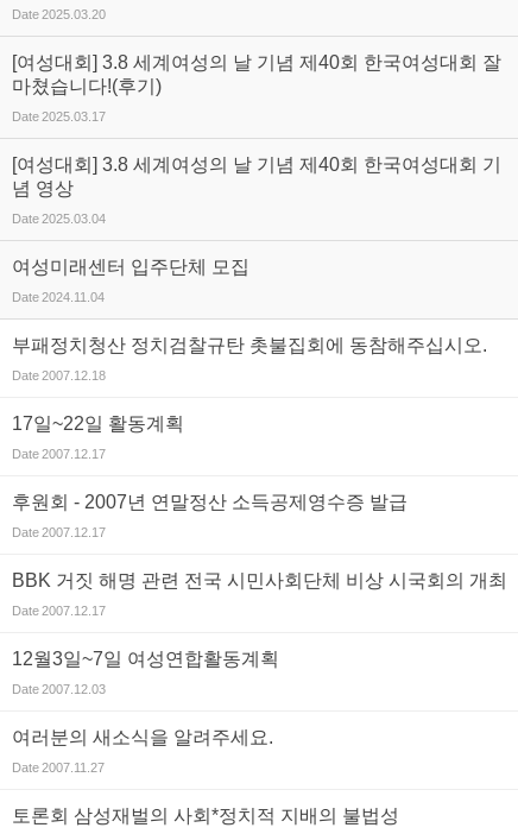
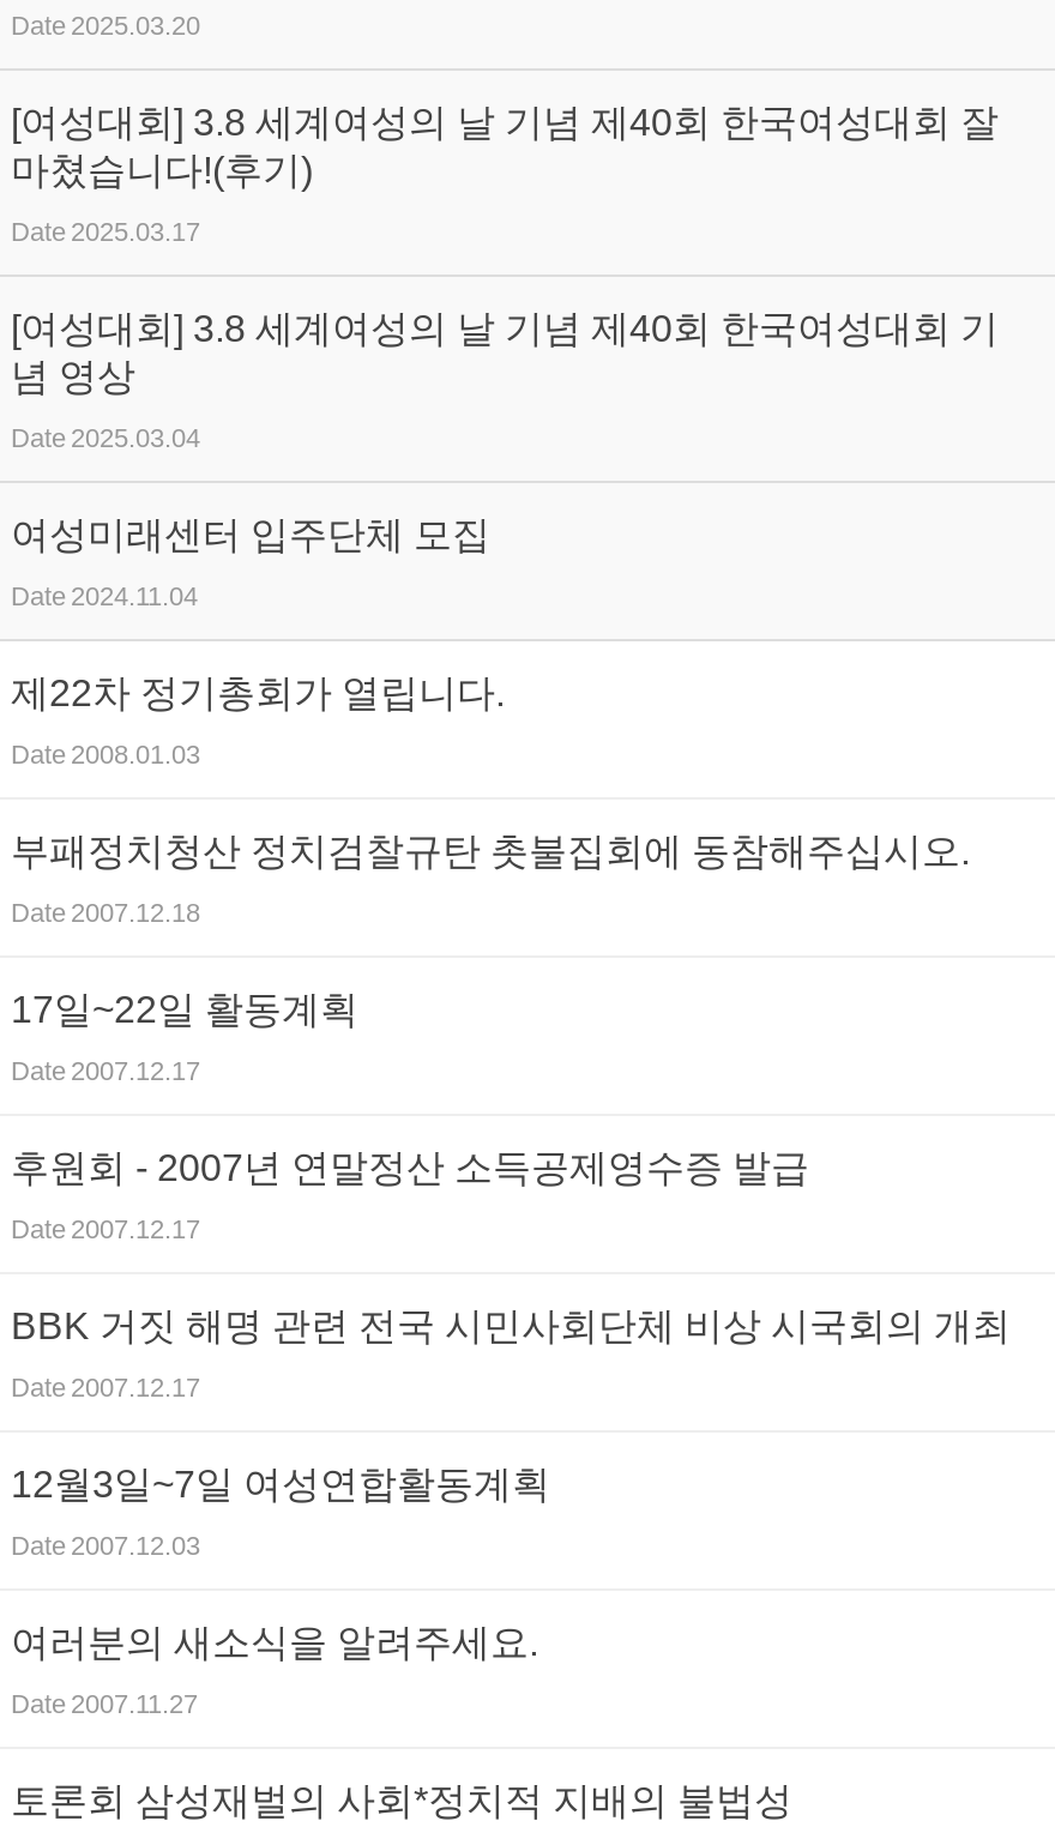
+ 제22차 정기총회가 열립니다.
+ Date 2008.01.03
